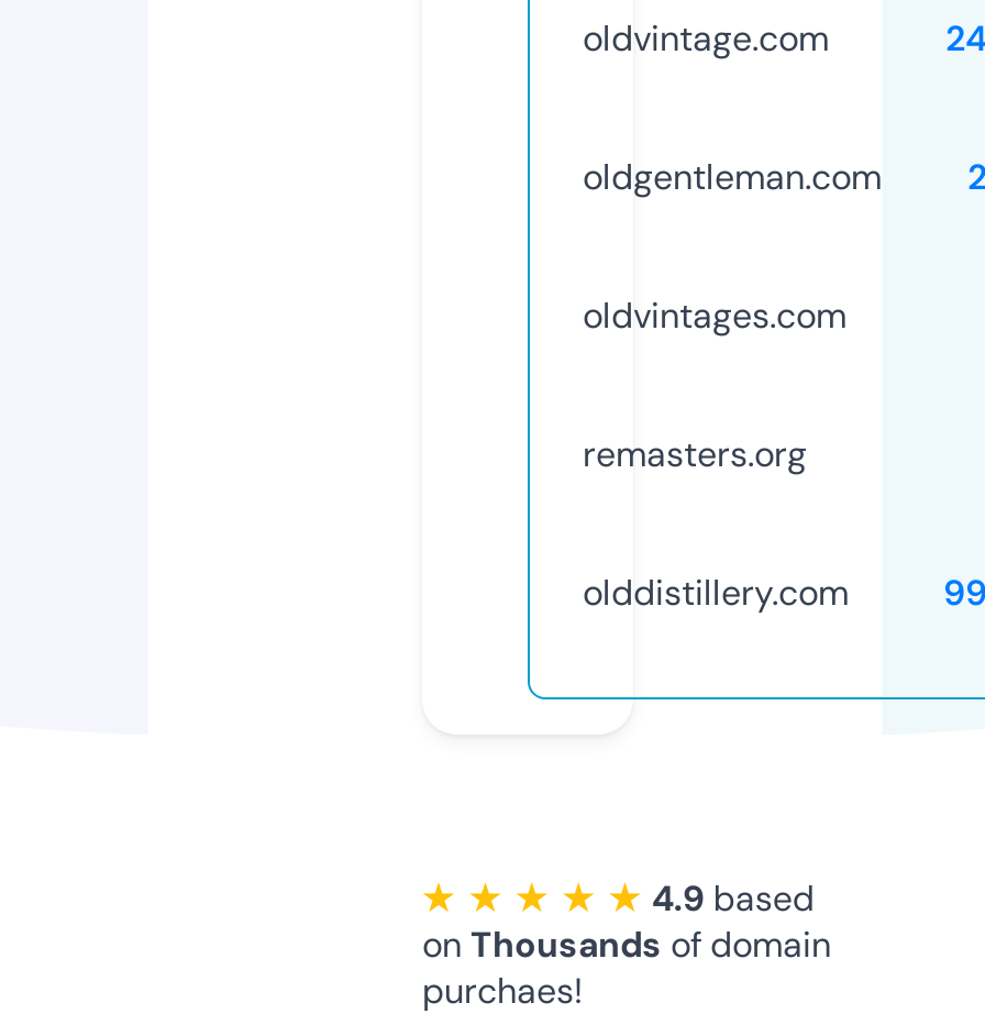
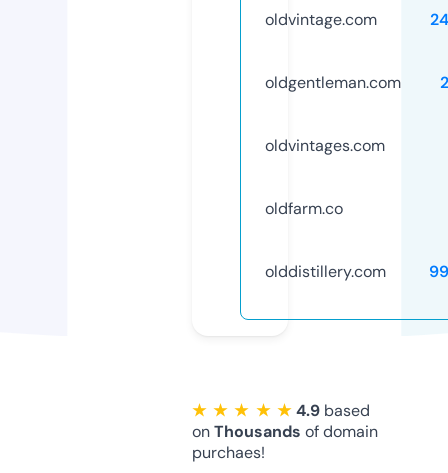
- remasters.org
+ oldfarm.co
